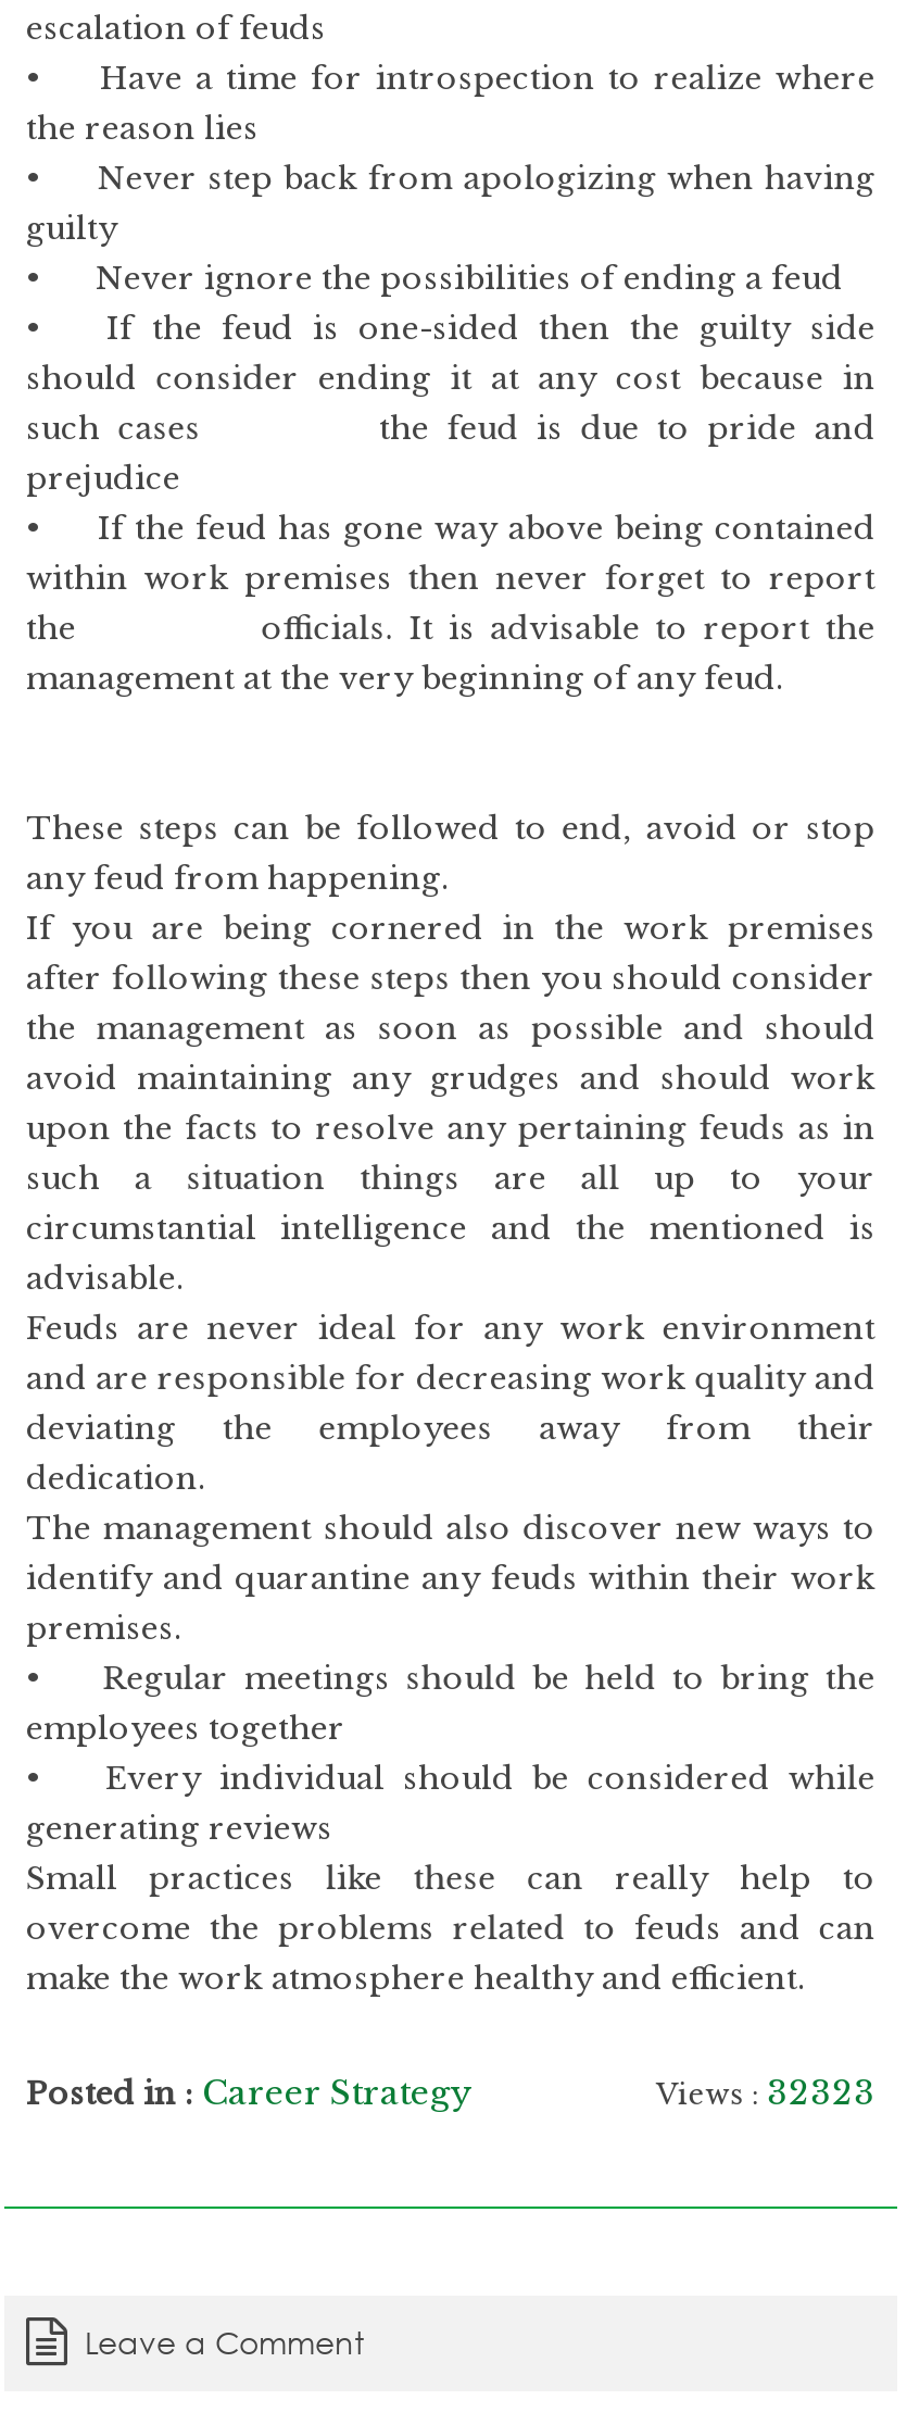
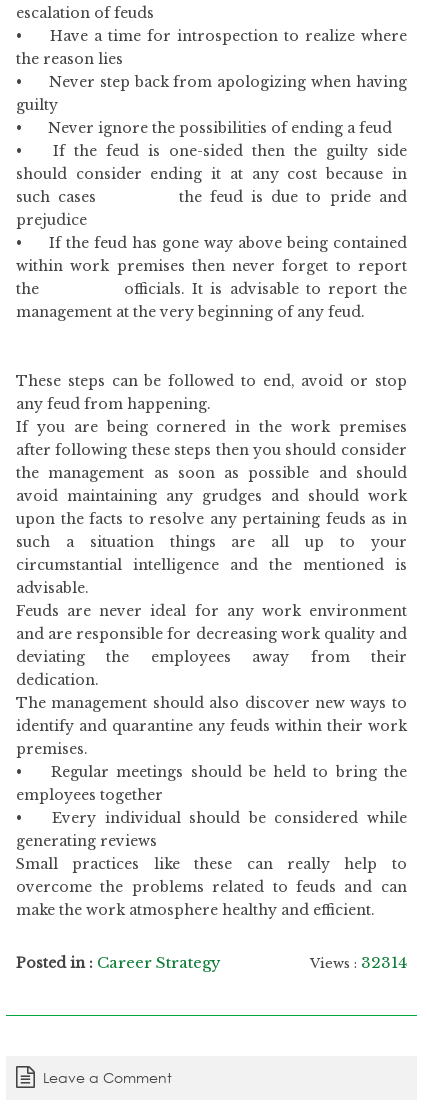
- Views : 32323
+ Views : 32314
